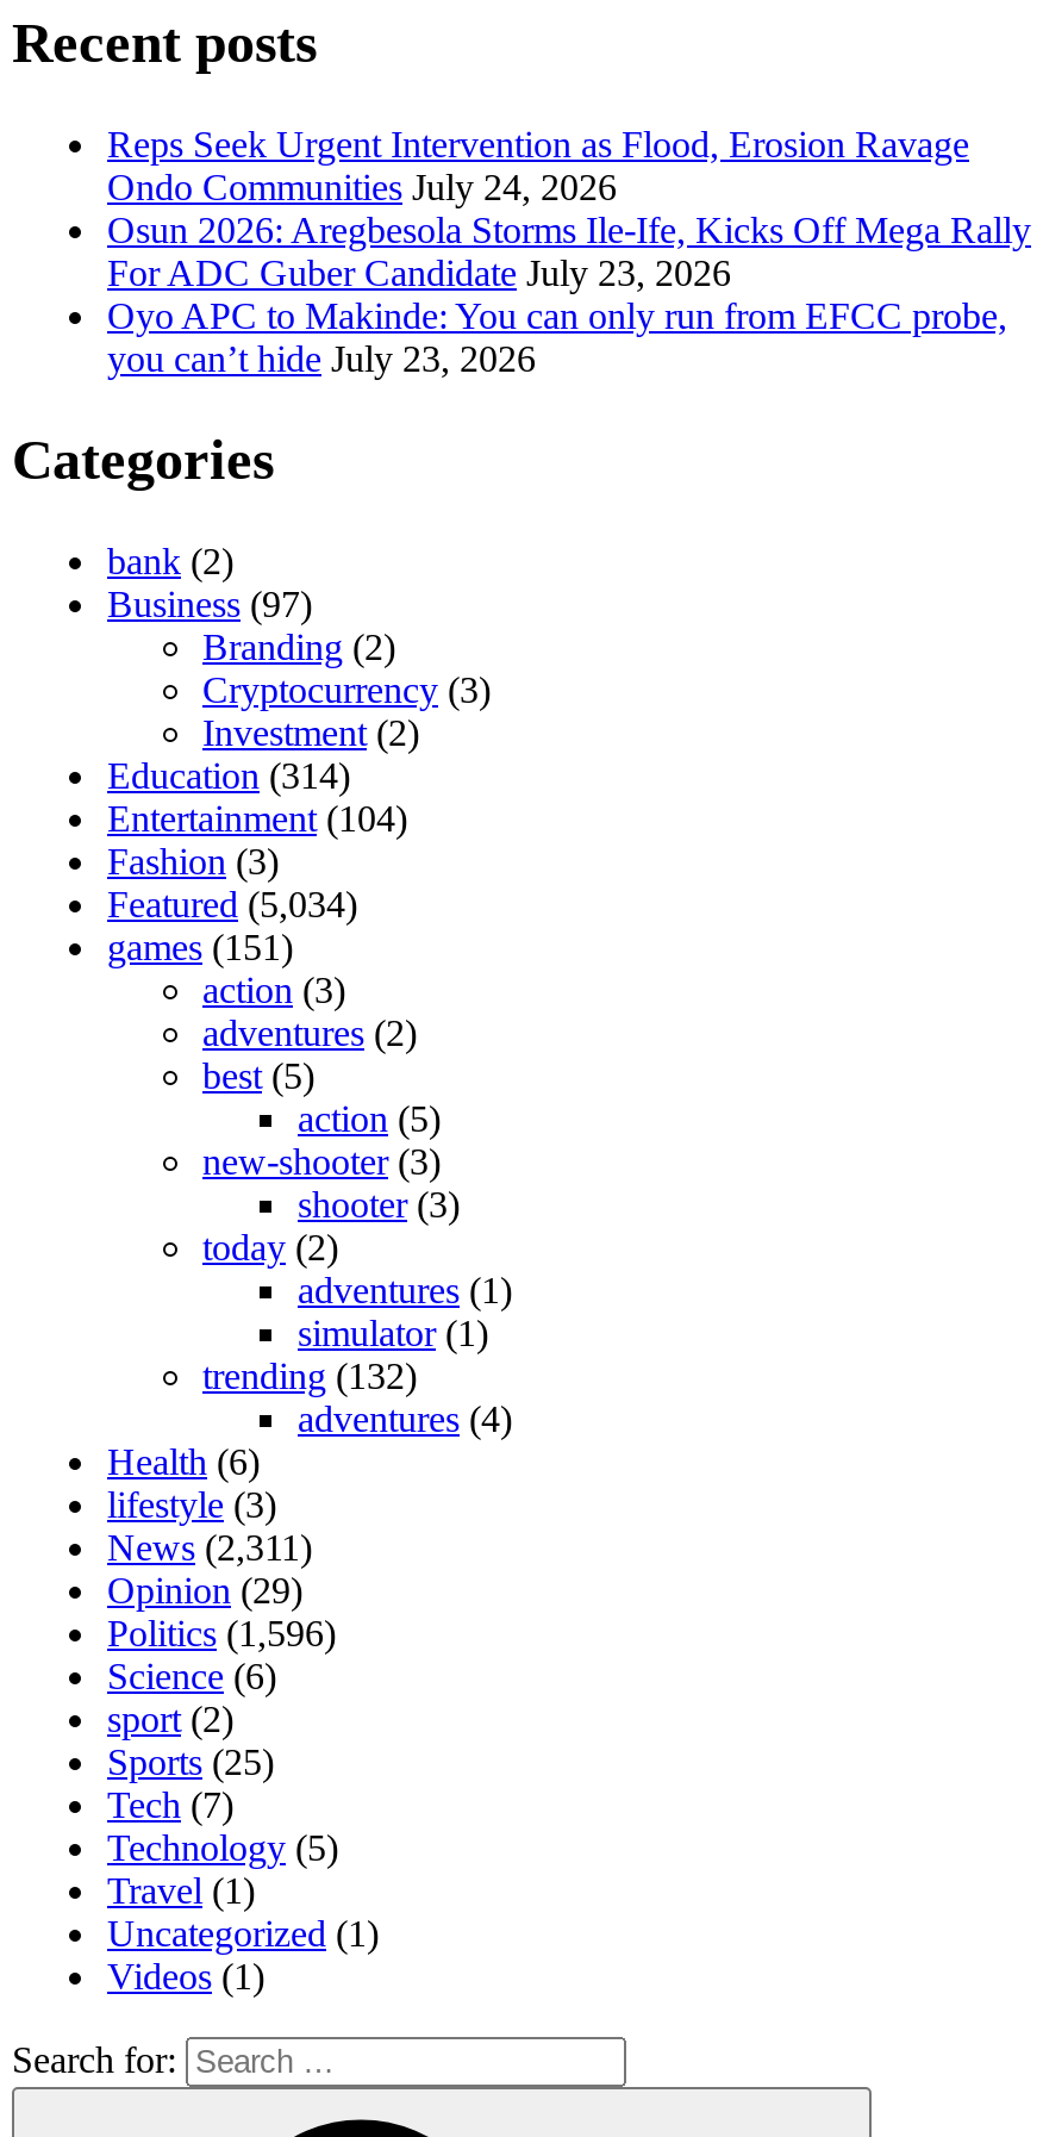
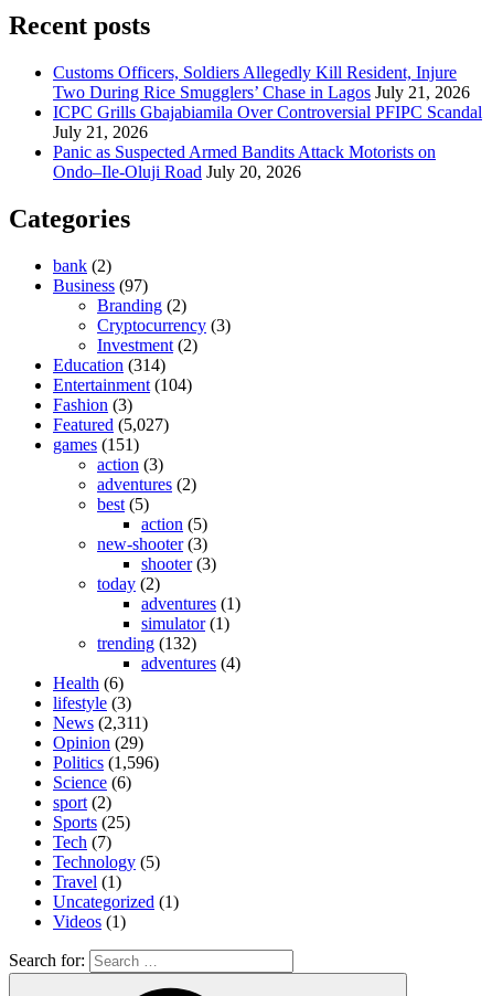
- Reps Seek Urgent Intervention as Flood, Erosion Ravage
- Ondo Communities July 24, 2026
- Osun 2026: Aregbesola Storms Ile-Ife, Kicks Off Mega Rally
- For ADC Guber Candidate July 23, 2026
- Oyo APC to Makinde: You can only run from EFCC probe,
- you can’t hide July 23, 2026
+ Customs Officers, Soldiers Allegedly Kill Resident, Injure
+ Two During Rice Smugglers’ Chase in Lagos July 21, 2026
+ ICPC Grills Gbajabiamila Over Controversial PFIPC Scandal
+ July 21, 2026
+ Panic as Suspected Armed Bandits Attack Motorists on
+ Ondo–Ile-Oluji Road July 20, 2026

- Featured (5,034)
+ Featured (5,027)
